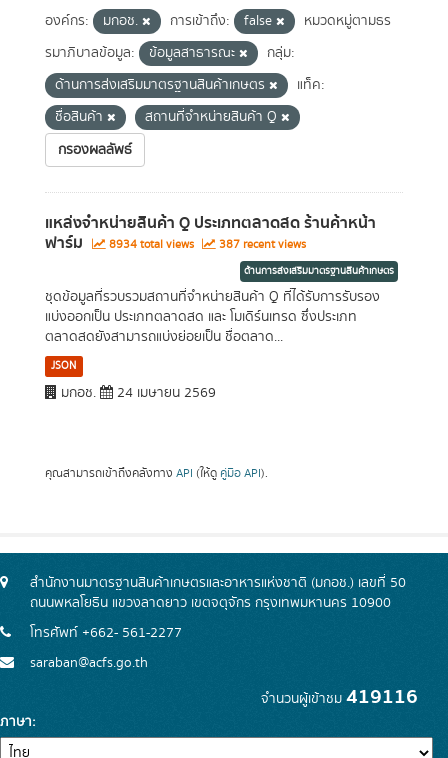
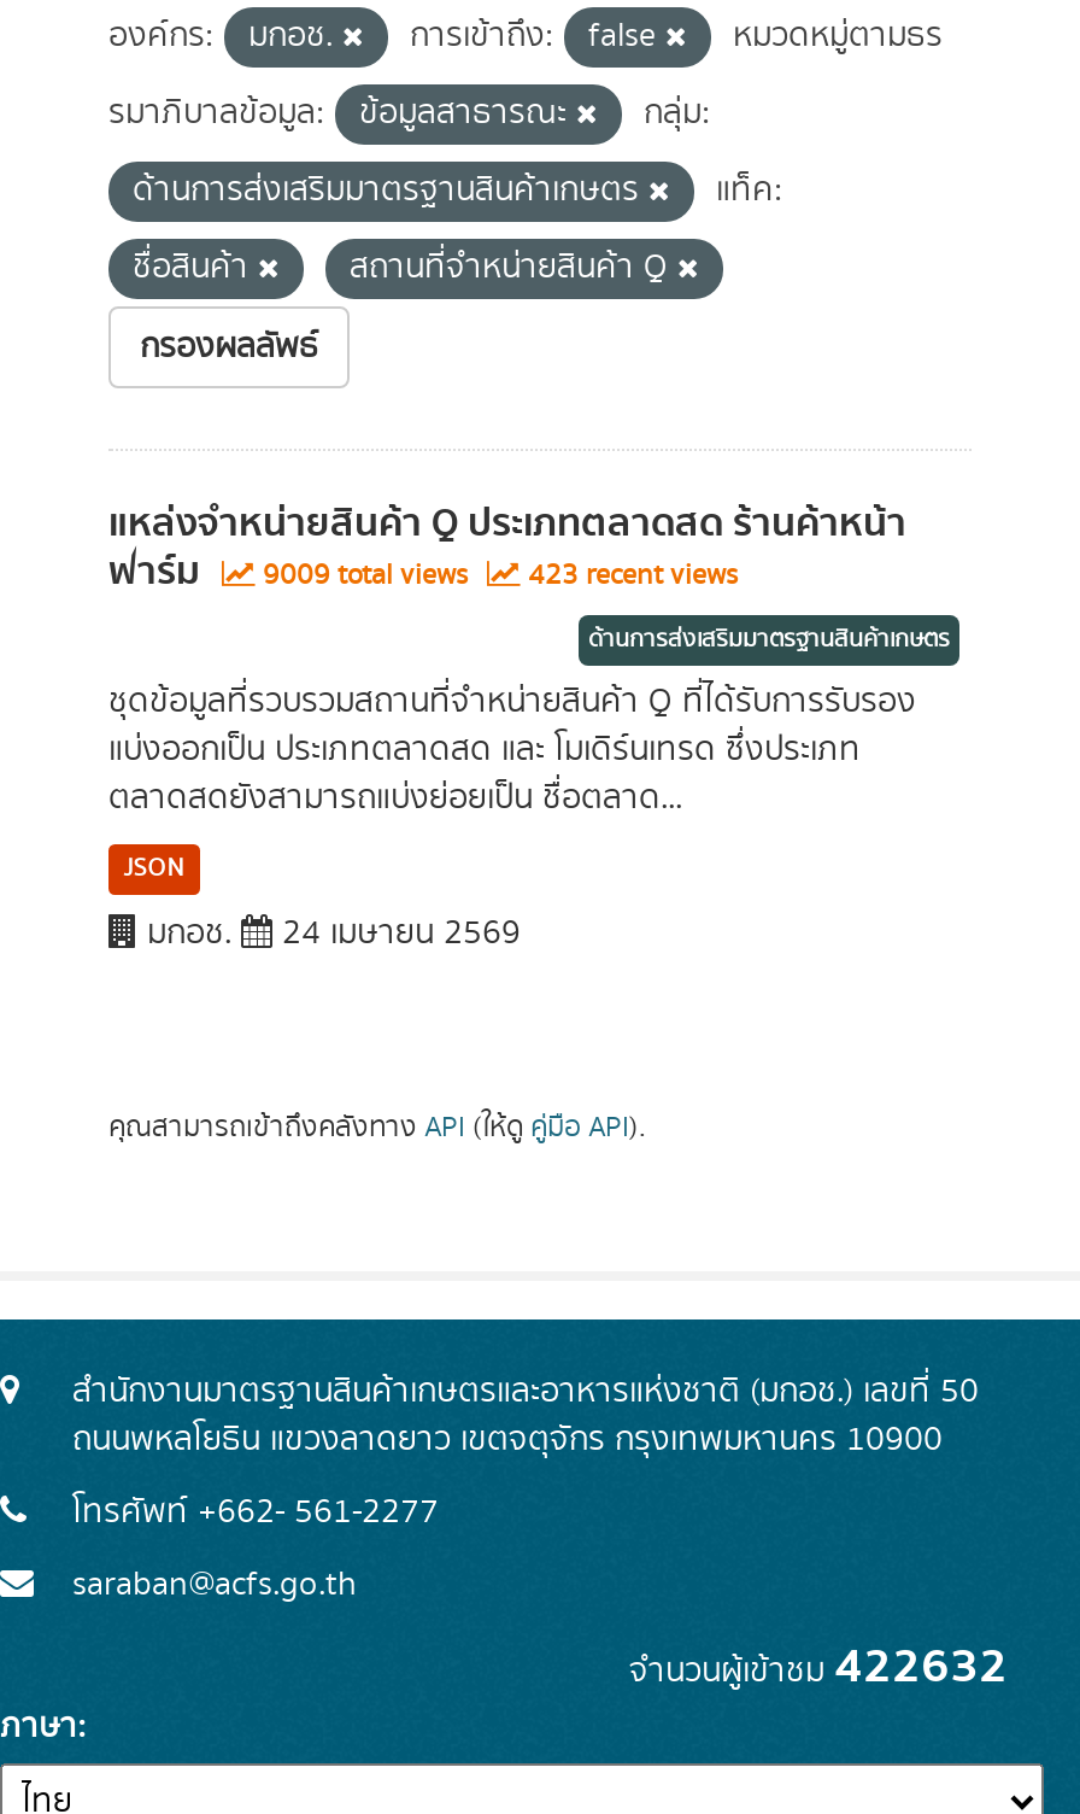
- 8934 total views
+ 9009 total views

- 387 recent views
+ 423 recent views

- จำนวนผู้เข้าชม419116
+ จำนวนผู้เข้าชม422632
